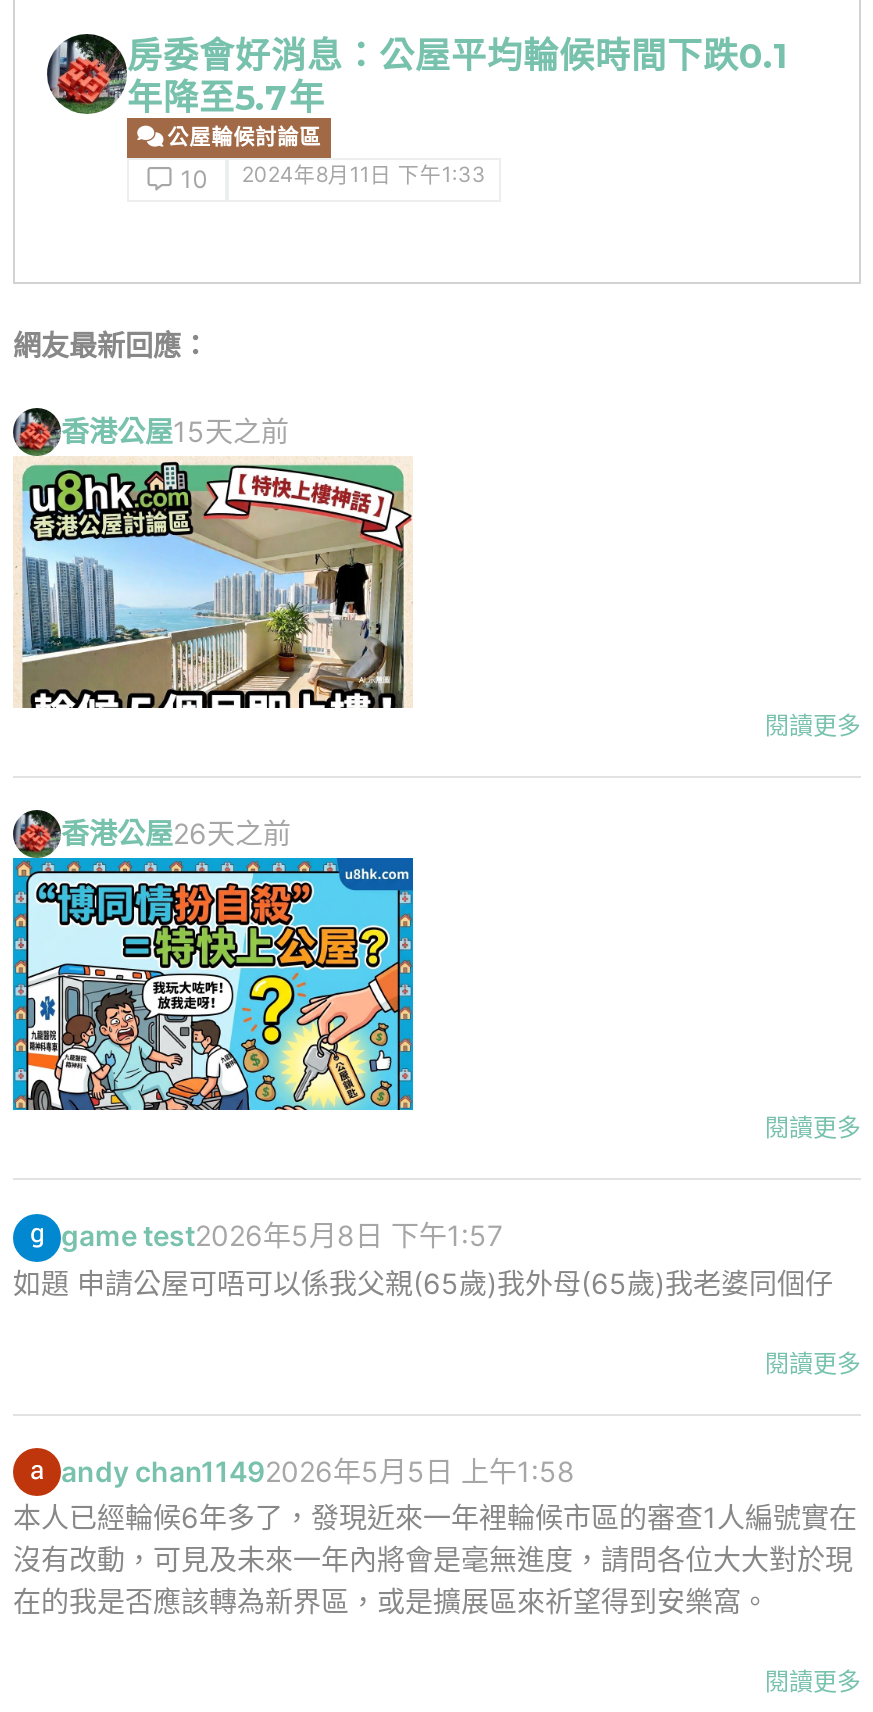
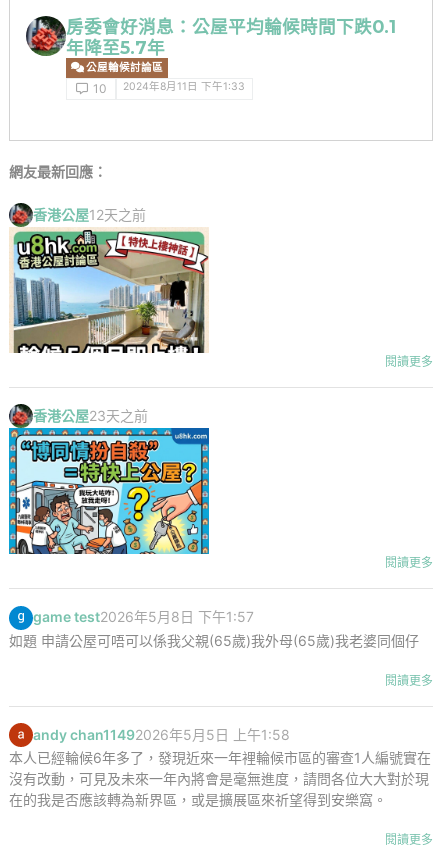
- 香港公屋15天之前
+ 香港公屋12天之前

- 香港公屋26天之前
+ 香港公屋23天之前
